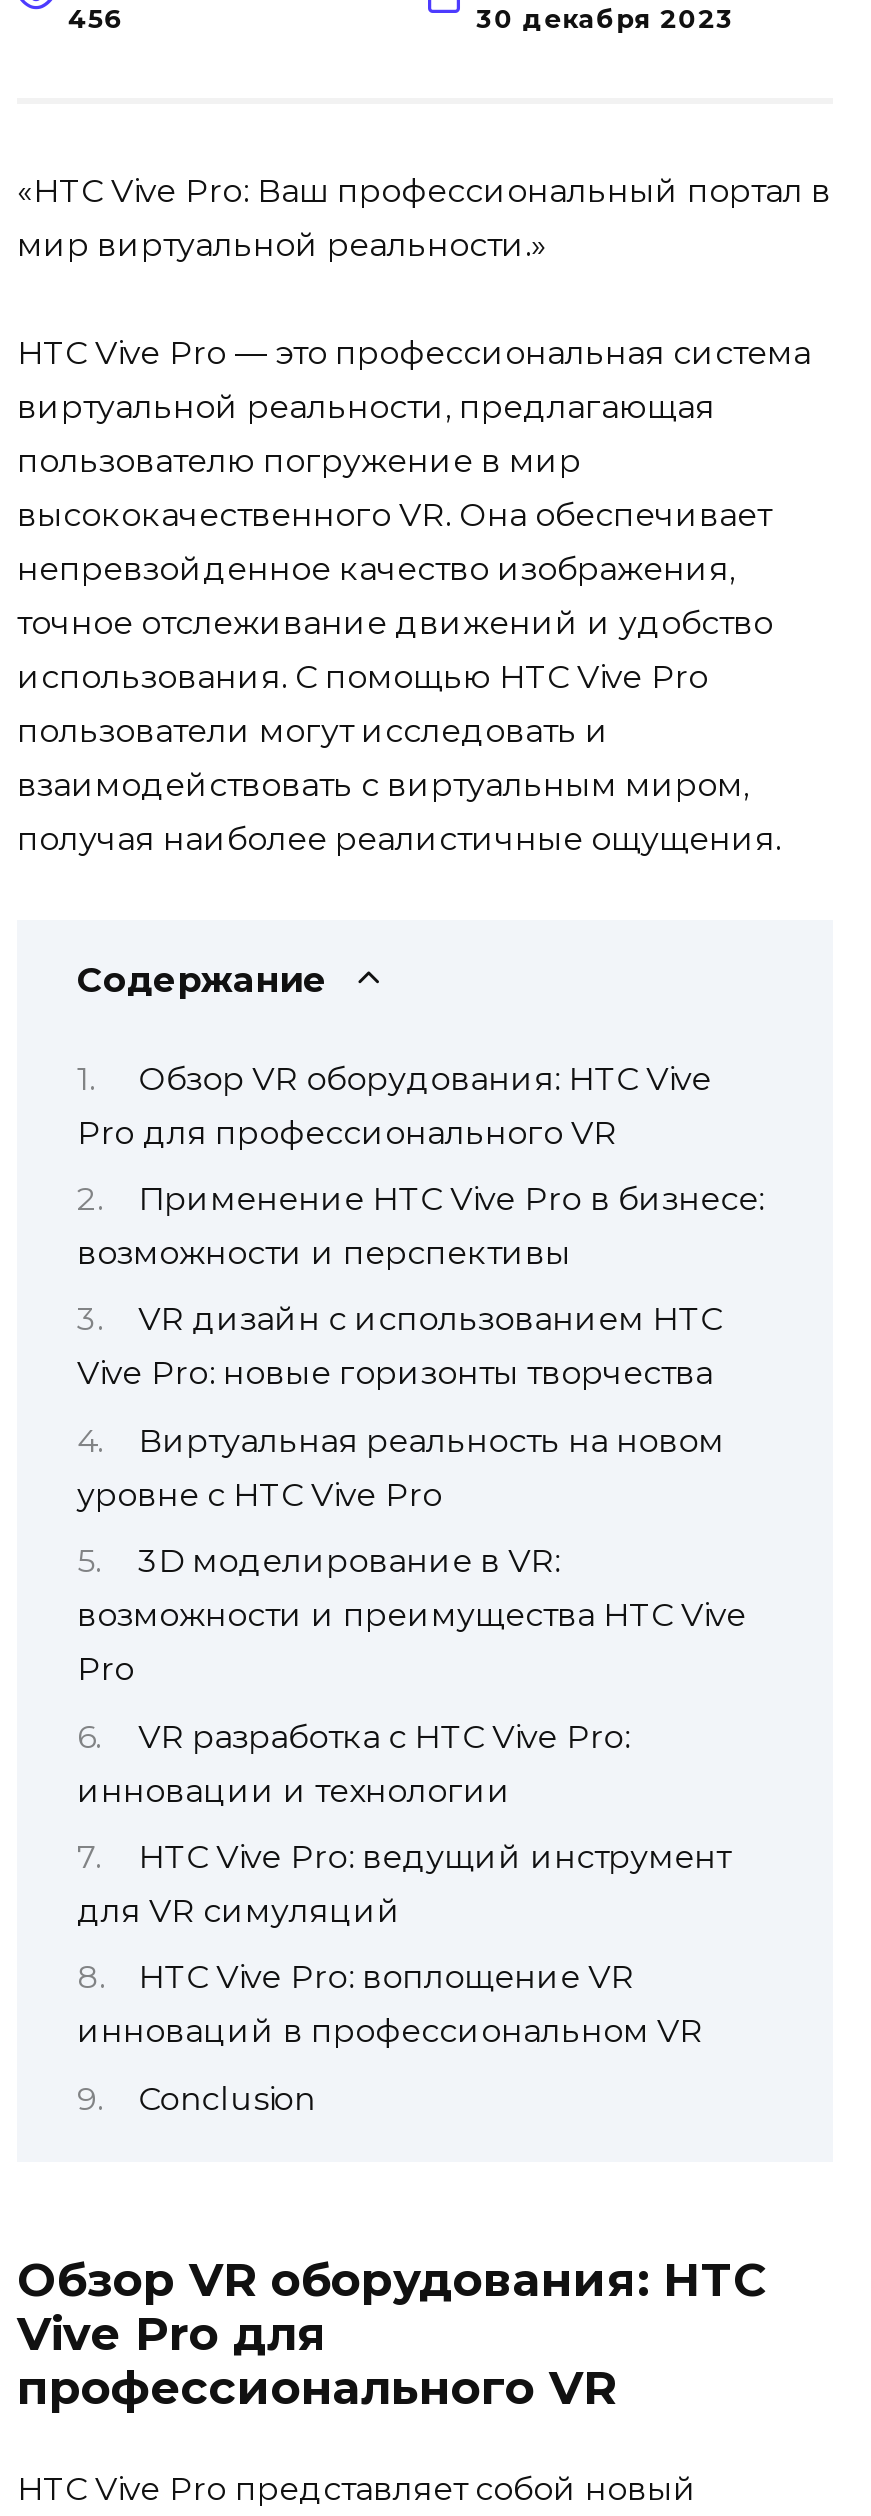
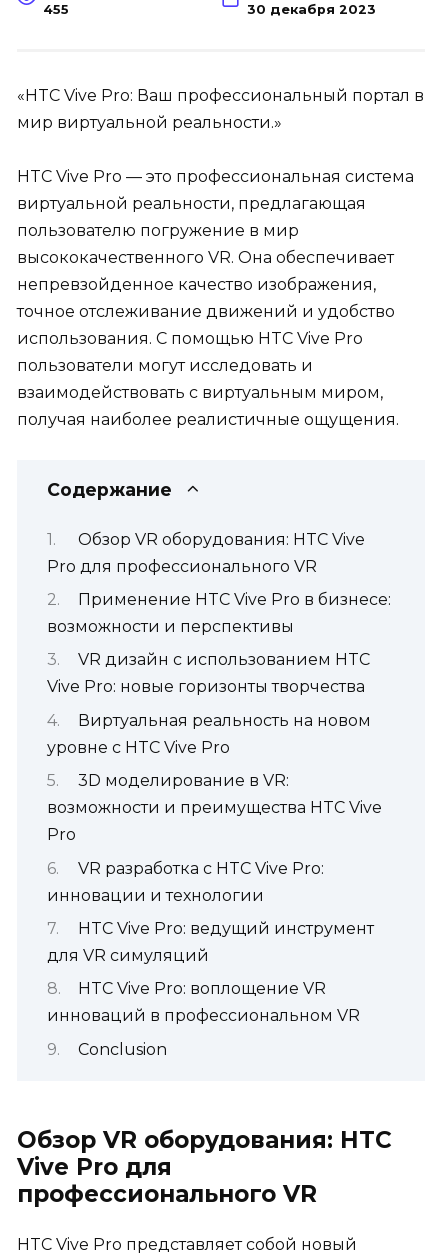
- 456
+ 455
